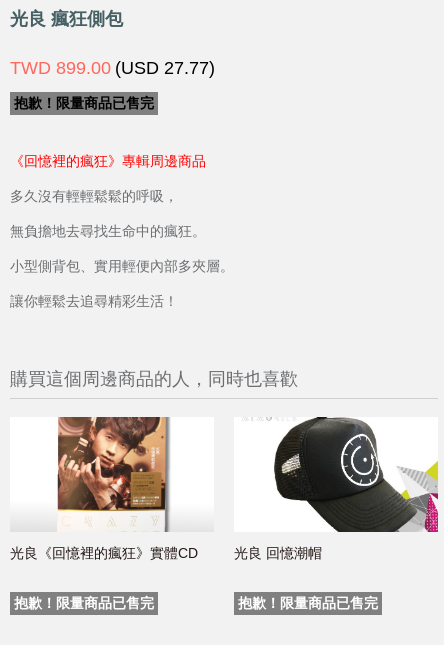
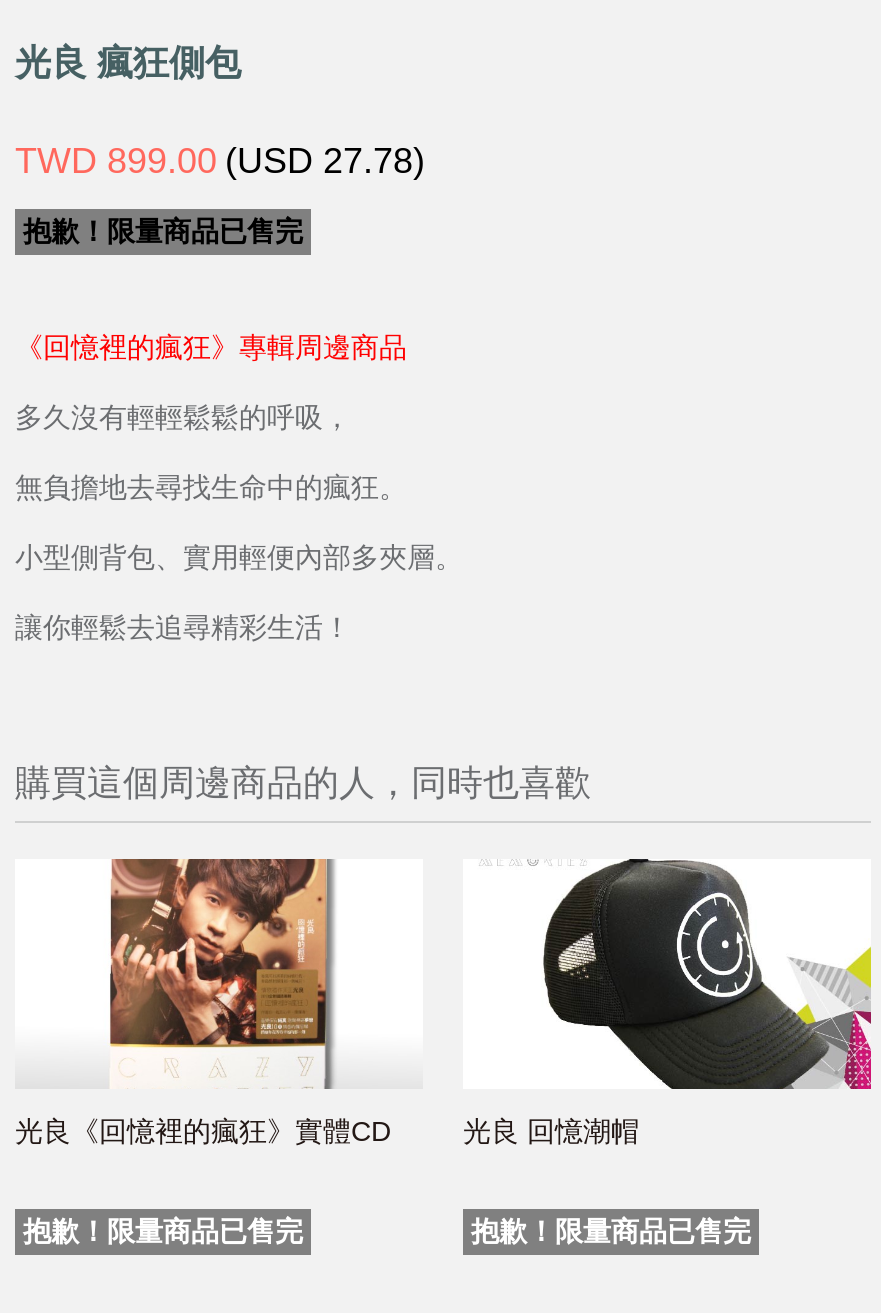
- TWD 899.00 (USD 27.77)
+ TWD 899.00 (USD 27.78)
